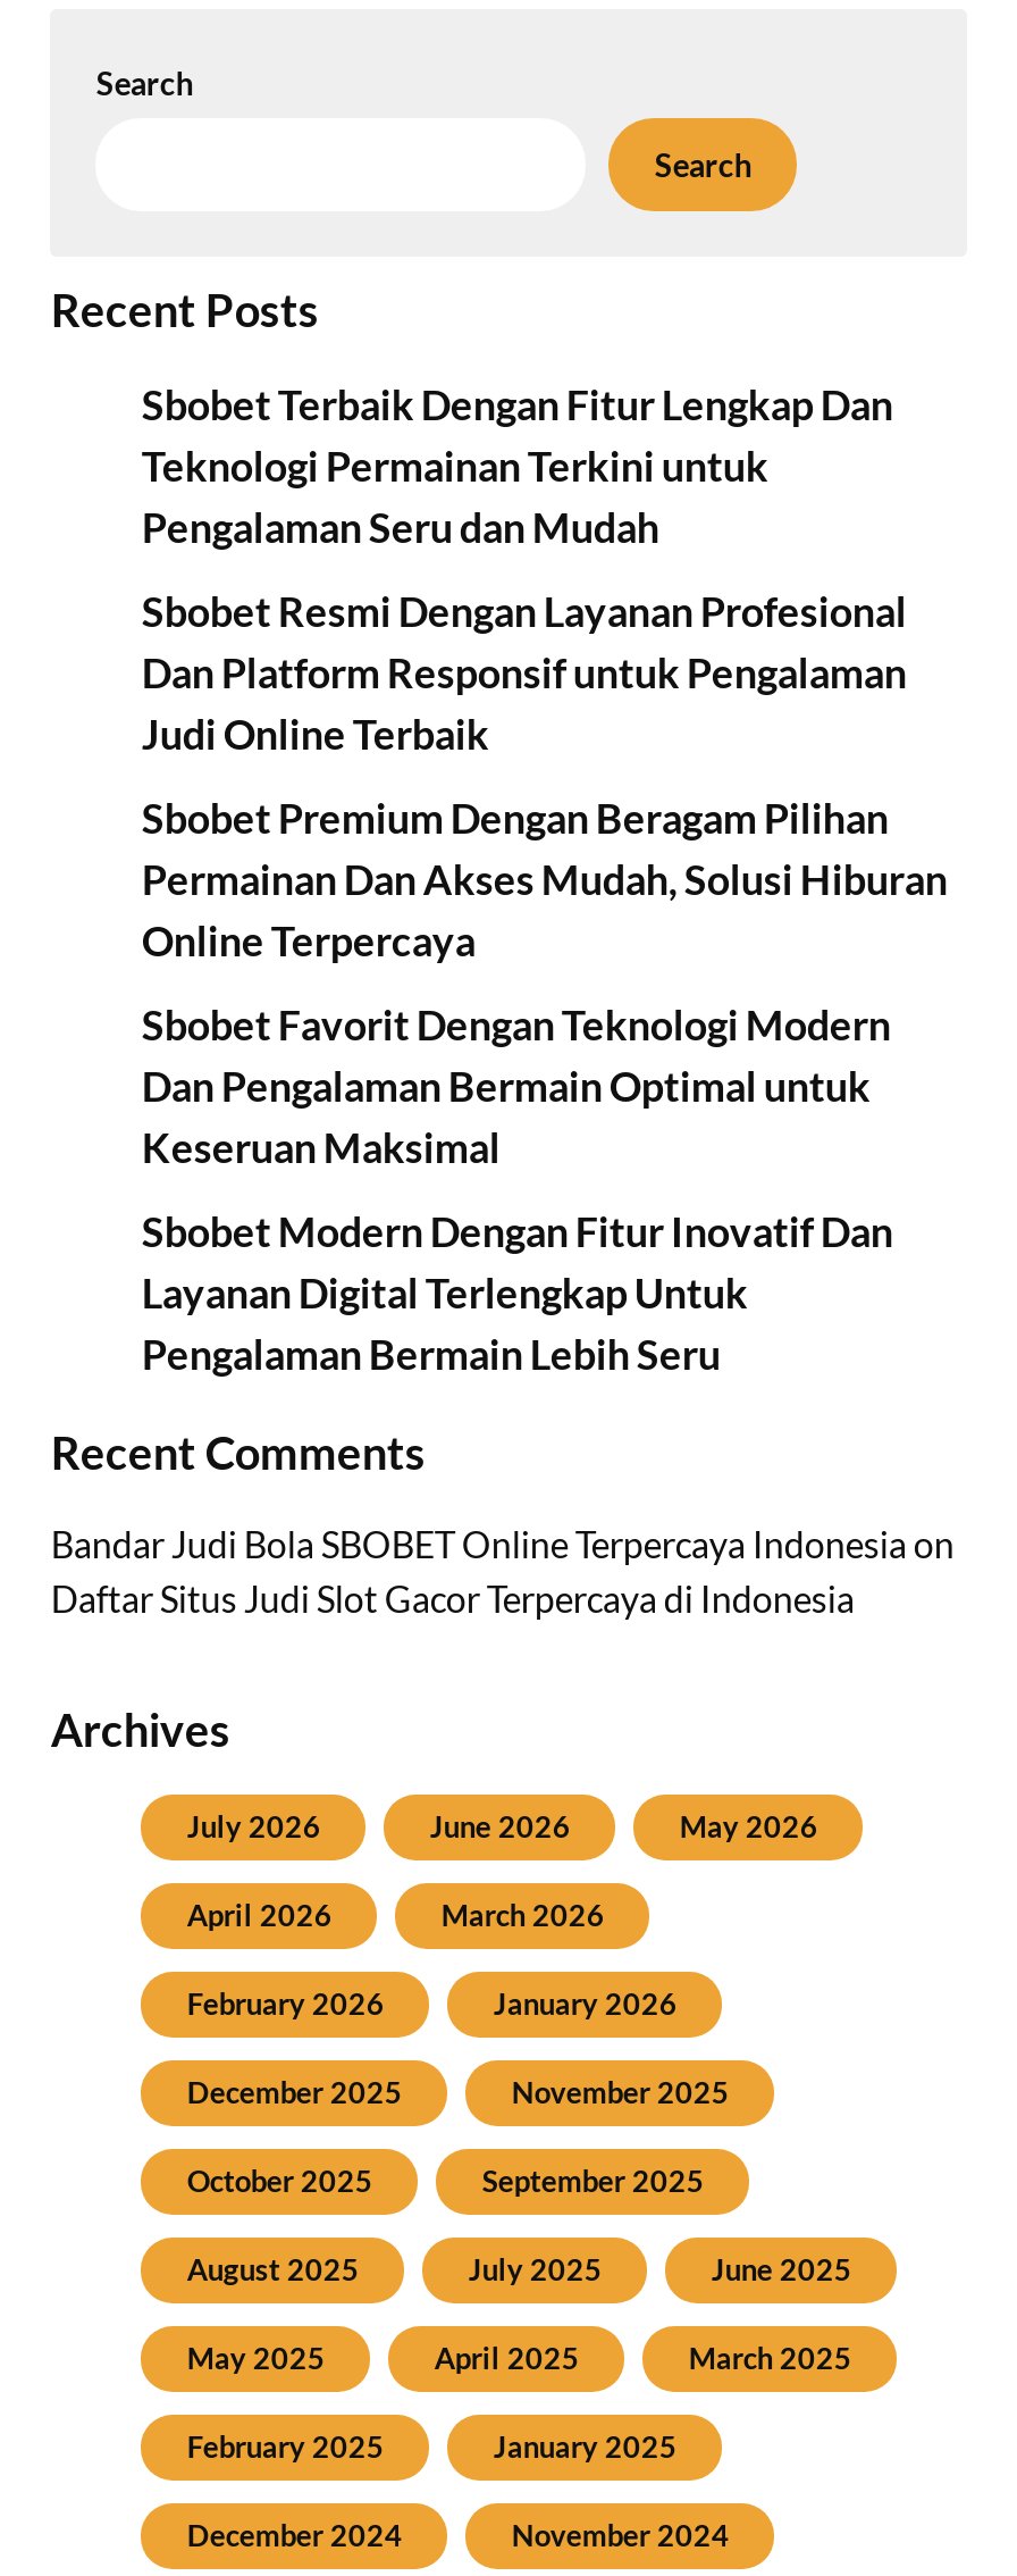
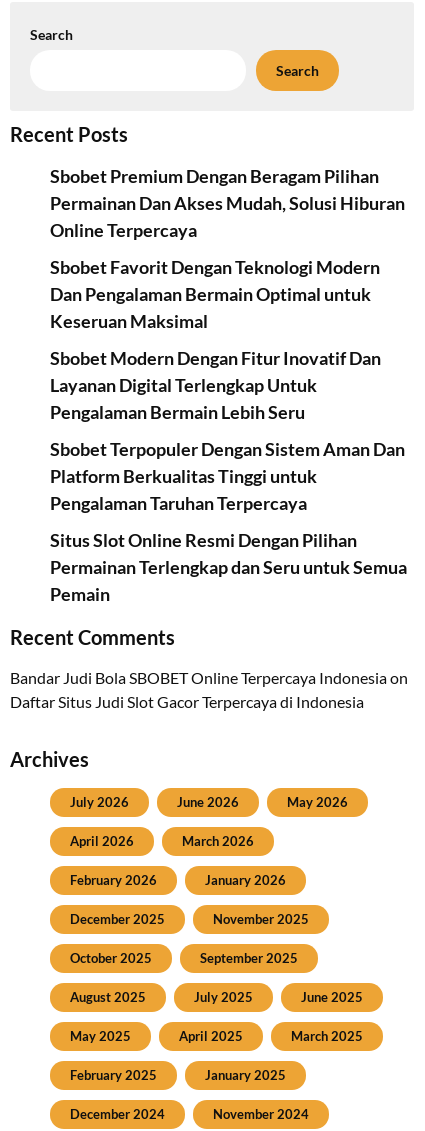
- Sbobet Terbaik Dengan Fitur Lengkap Dan
- Teknologi Permainan Terkini untuk
- Pengalaman Seru dan Mudah
- Sbobet Resmi Dengan Layanan Profesional
- Dan Platform Responsif untuk Pengalaman
- Judi Online Terbaik

moved up: Sbobet Premium Dengan Beragam Pilihan | Permainan Dan Akses Mudah, Solusi Hiburan | Online Terpercaya | ... | Layanan Digital Terlengkap Untuk | Pengalaman Bermain Lebih Seru

+ Sbobet Terpopuler Dengan Sistem Aman Dan
+ Platform Berkualitas Tinggi untuk
+ Pengalaman Taruhan Terpercaya
+ Situs Slot Online Resmi Dengan Pilihan
+ Permainan Terlengkap dan Seru untuk Semua
+ Pemain
